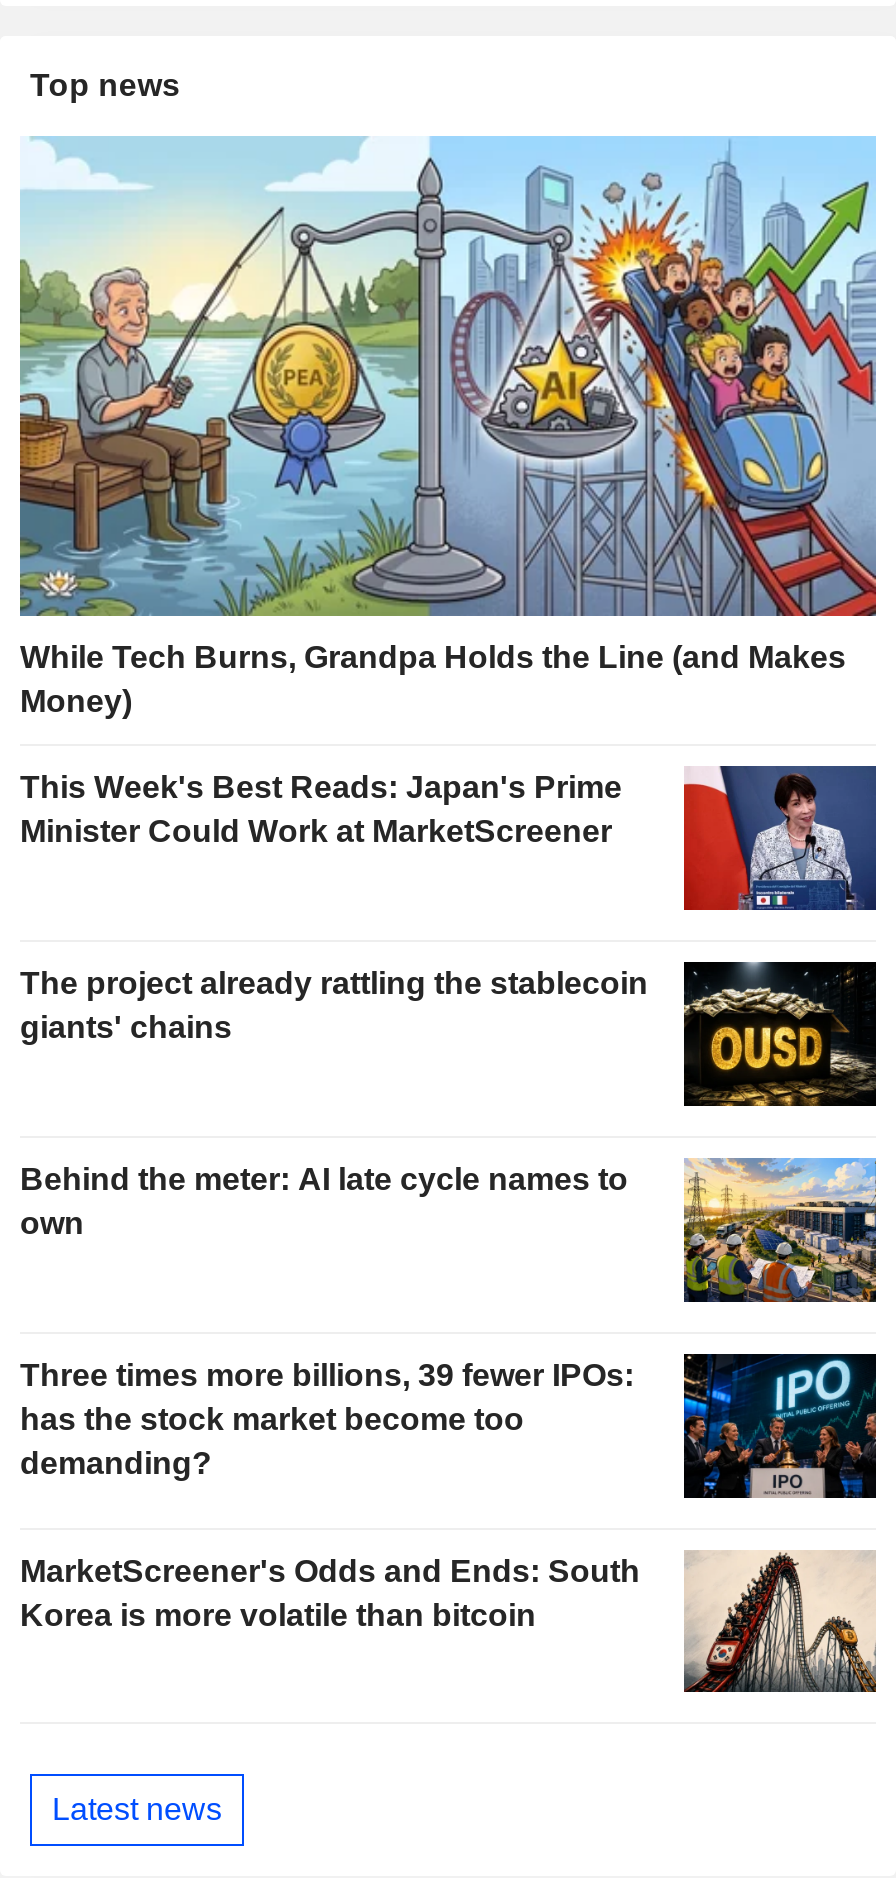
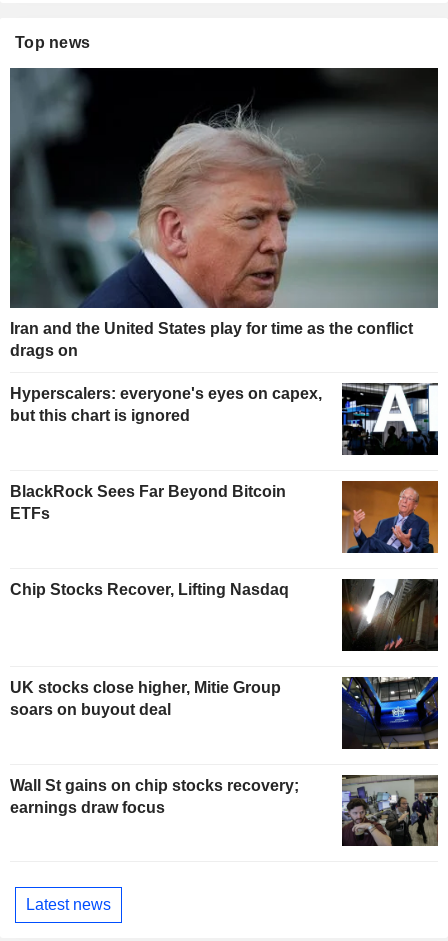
- [image]
- While Tech Burns, Grandpa Holds the Line (and Makes
- Money)
+ [image]
+ Iran and the United States play for time as the conflict
+ drags on

- [image]
- This Week's Best Reads: Japan's Prime
- Minister Could Work at MarketScreener
+ [image]
+ Hyperscalers: everyone's eyes on capex,
+ but this chart is ignored

- The project already rattling the stablecoin
- giants' chains
+ BlackRock Sees Far Beyond Bitcoin
+ ETFs

- [image]
+ [image]

- Behind the meter: AI late cycle names to
- own
+ Chip Stocks Recover, Lifting Nasdaq

- [image]
+ [image]

- Three times more billions, 39 fewer IPOs:
- has the stock market become too
- demanding?
+ UK stocks close higher, Mitie Group
+ soars on buyout deal

- [image]
+ [image]

- MarketScreener's Odds and Ends: South
- Korea is more volatile than bitcoin
+ Wall St gains on chip stocks recovery;
+ earnings draw focus

- [image]
+ [image]
